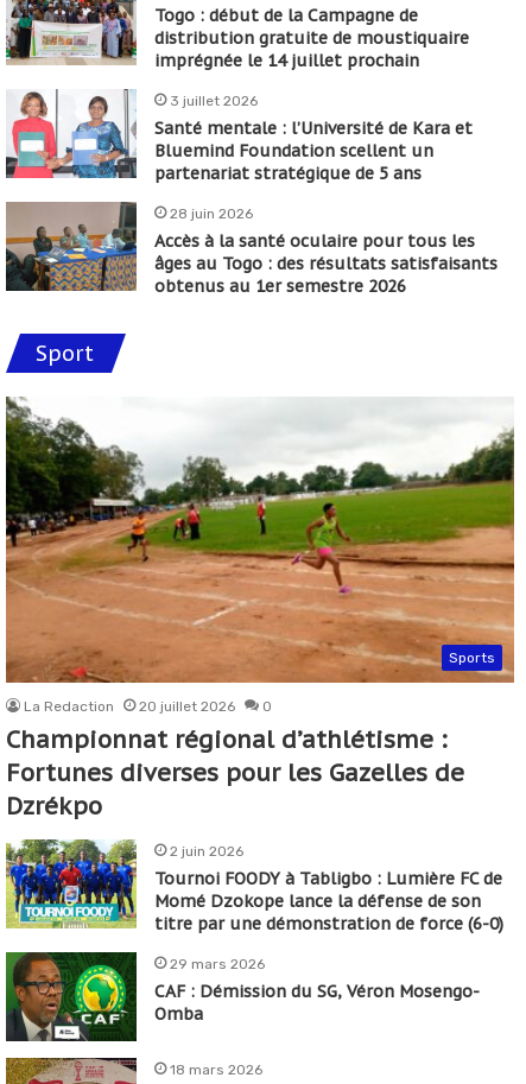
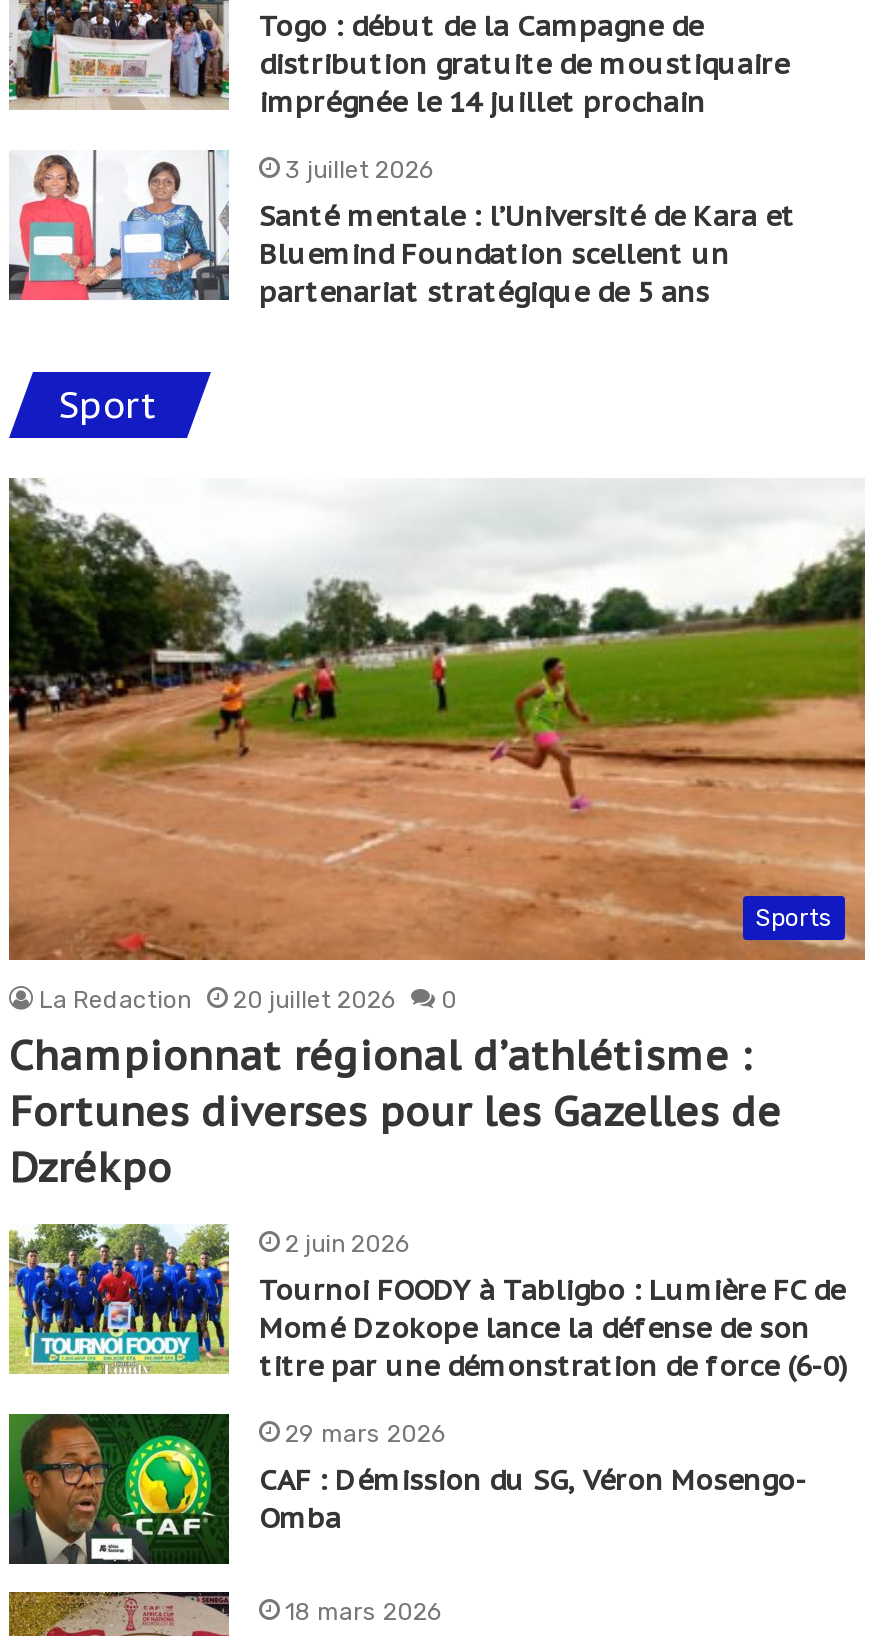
- [image]
- 28 juin 2026
- Accès à la santé oculaire pour tous les
- âges au Togo : des résultats satisfaisants
- obtenus au 1er semestre 2026
